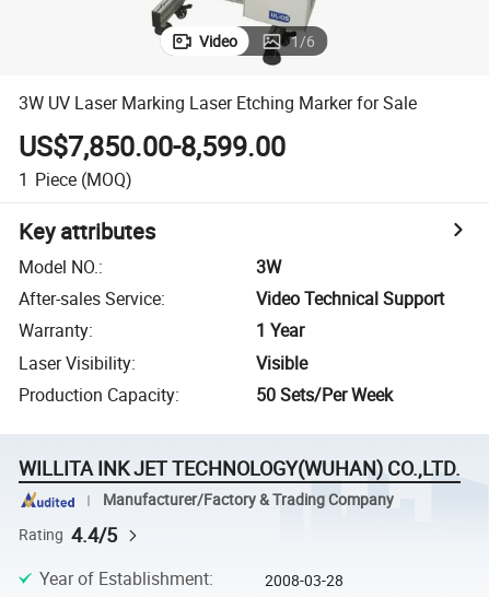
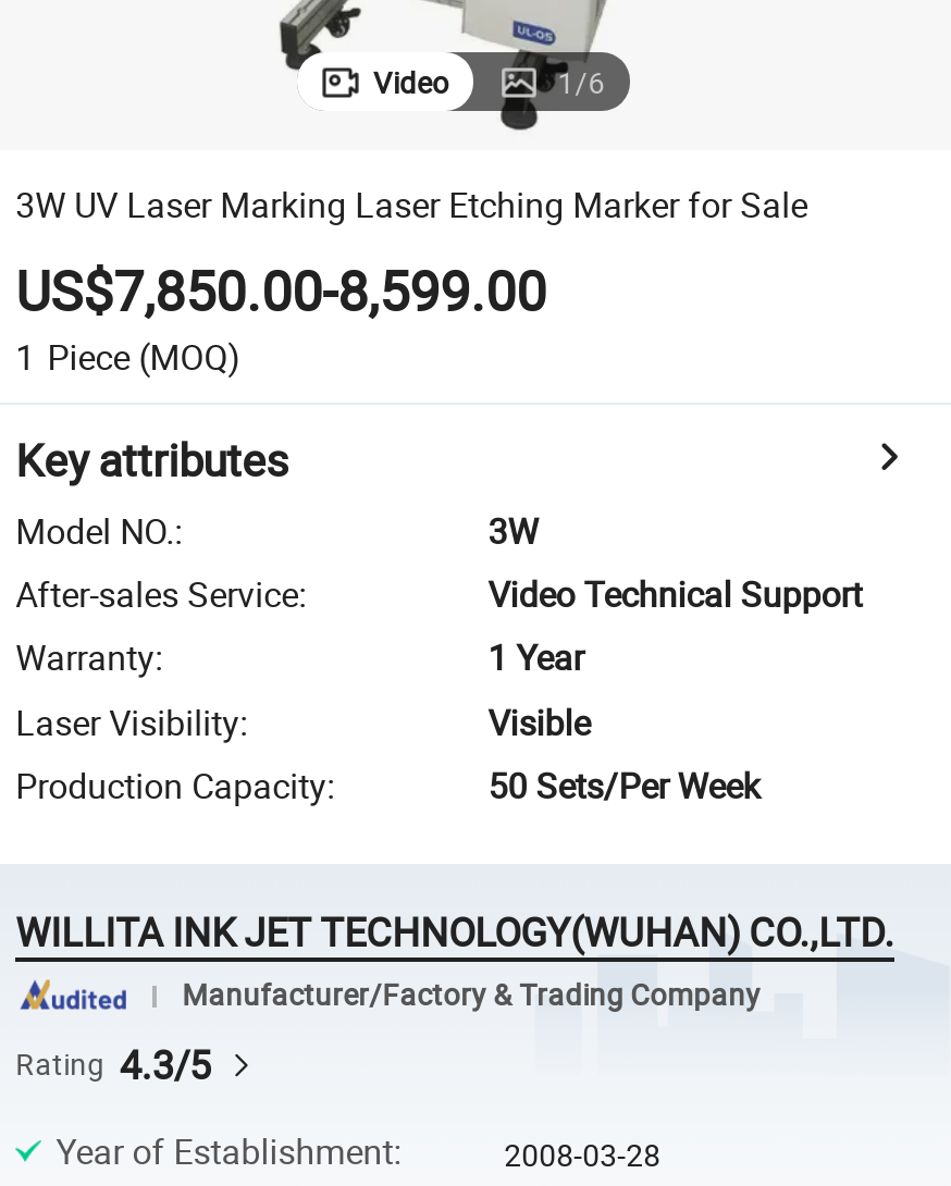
- Rating 4.4/5
+ Rating 4.3/5
